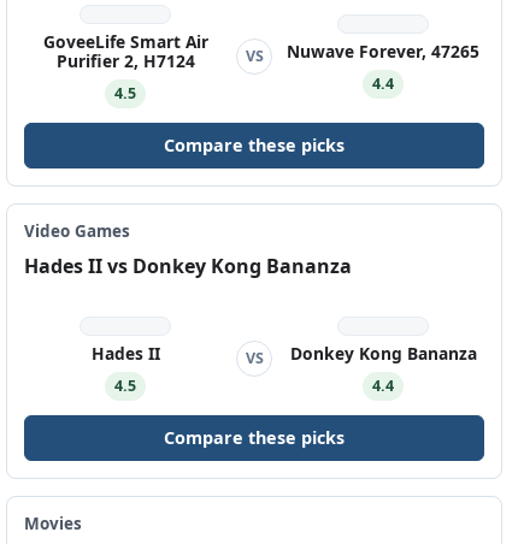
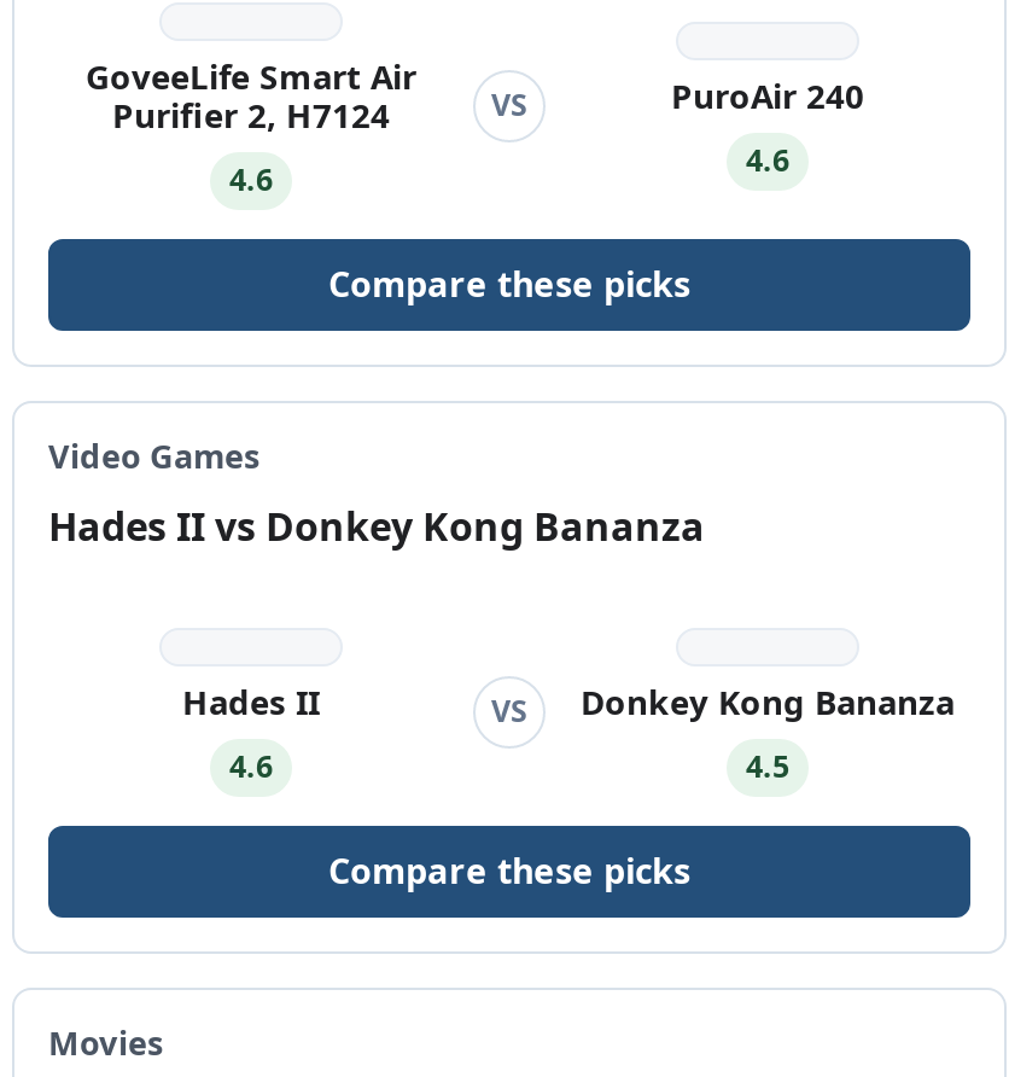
- Nuwave Forever, 47265
+ PuroAir 240

- 4.4
+ 4.6

- 4.5
+ 4.6

- 4.5
+ 4.6

- 4.4
+ 4.5
